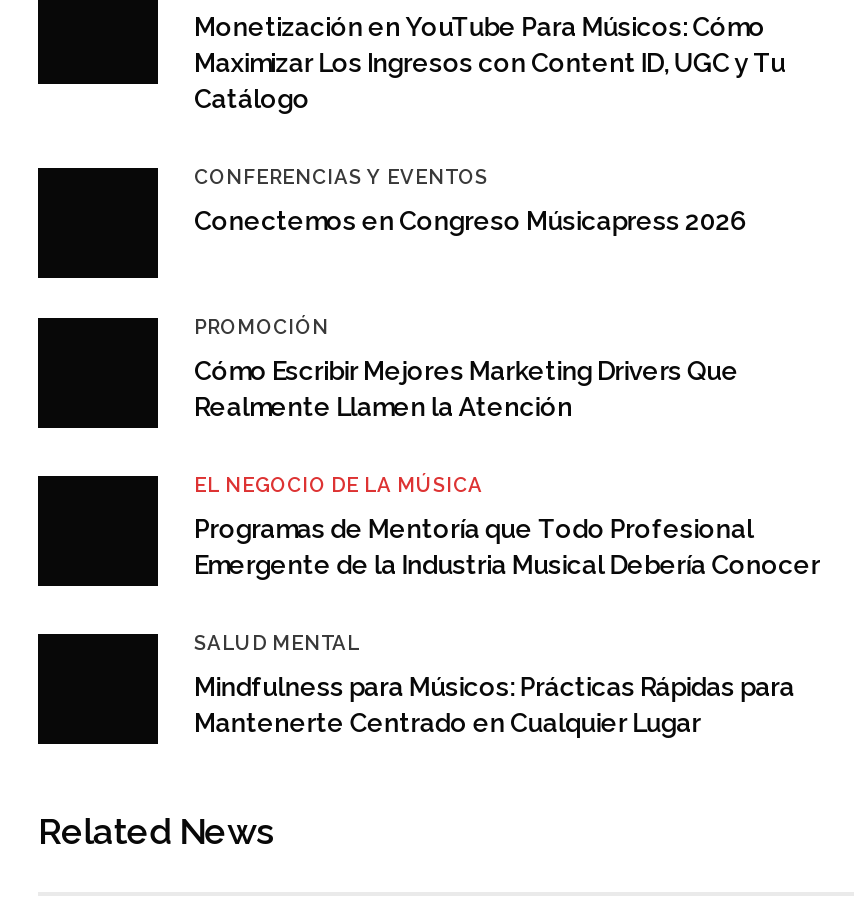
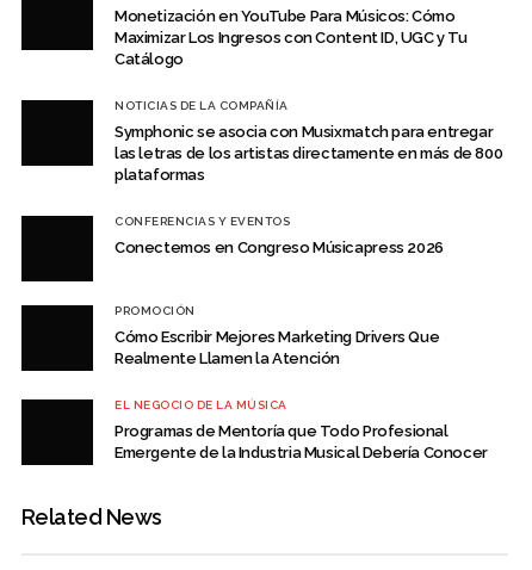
+ NOTICIAS DE LA COMPAÑÍA
+ Symphonic se asocia con Musixmatch para entregar
+ las letras de los artistas directamente en más de 800
+ plataformas

moved down: CONFERENCIAS Y EVENTOS | Conectemos en Congreso Músicapress 2026 | PROMOCIÓN | Cómo Escribir Mejores Marketing Drivers Que | Realmente Llamen la Atención | EL NEGOCIO DE LA MÚSICA | Programas de Mentoría que Todo Profesional | Emergente de la Industria Musical Debería Conocer

- SALUD MENTAL
- Mindfulness para Músicos: Prácticas Rápidas para
- Mantenerte Centrado en Cualquier Lugar
